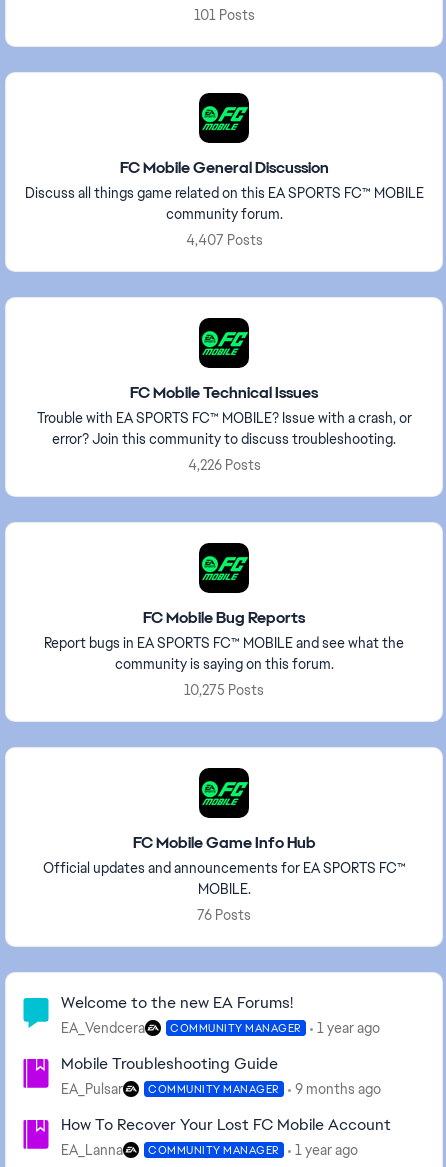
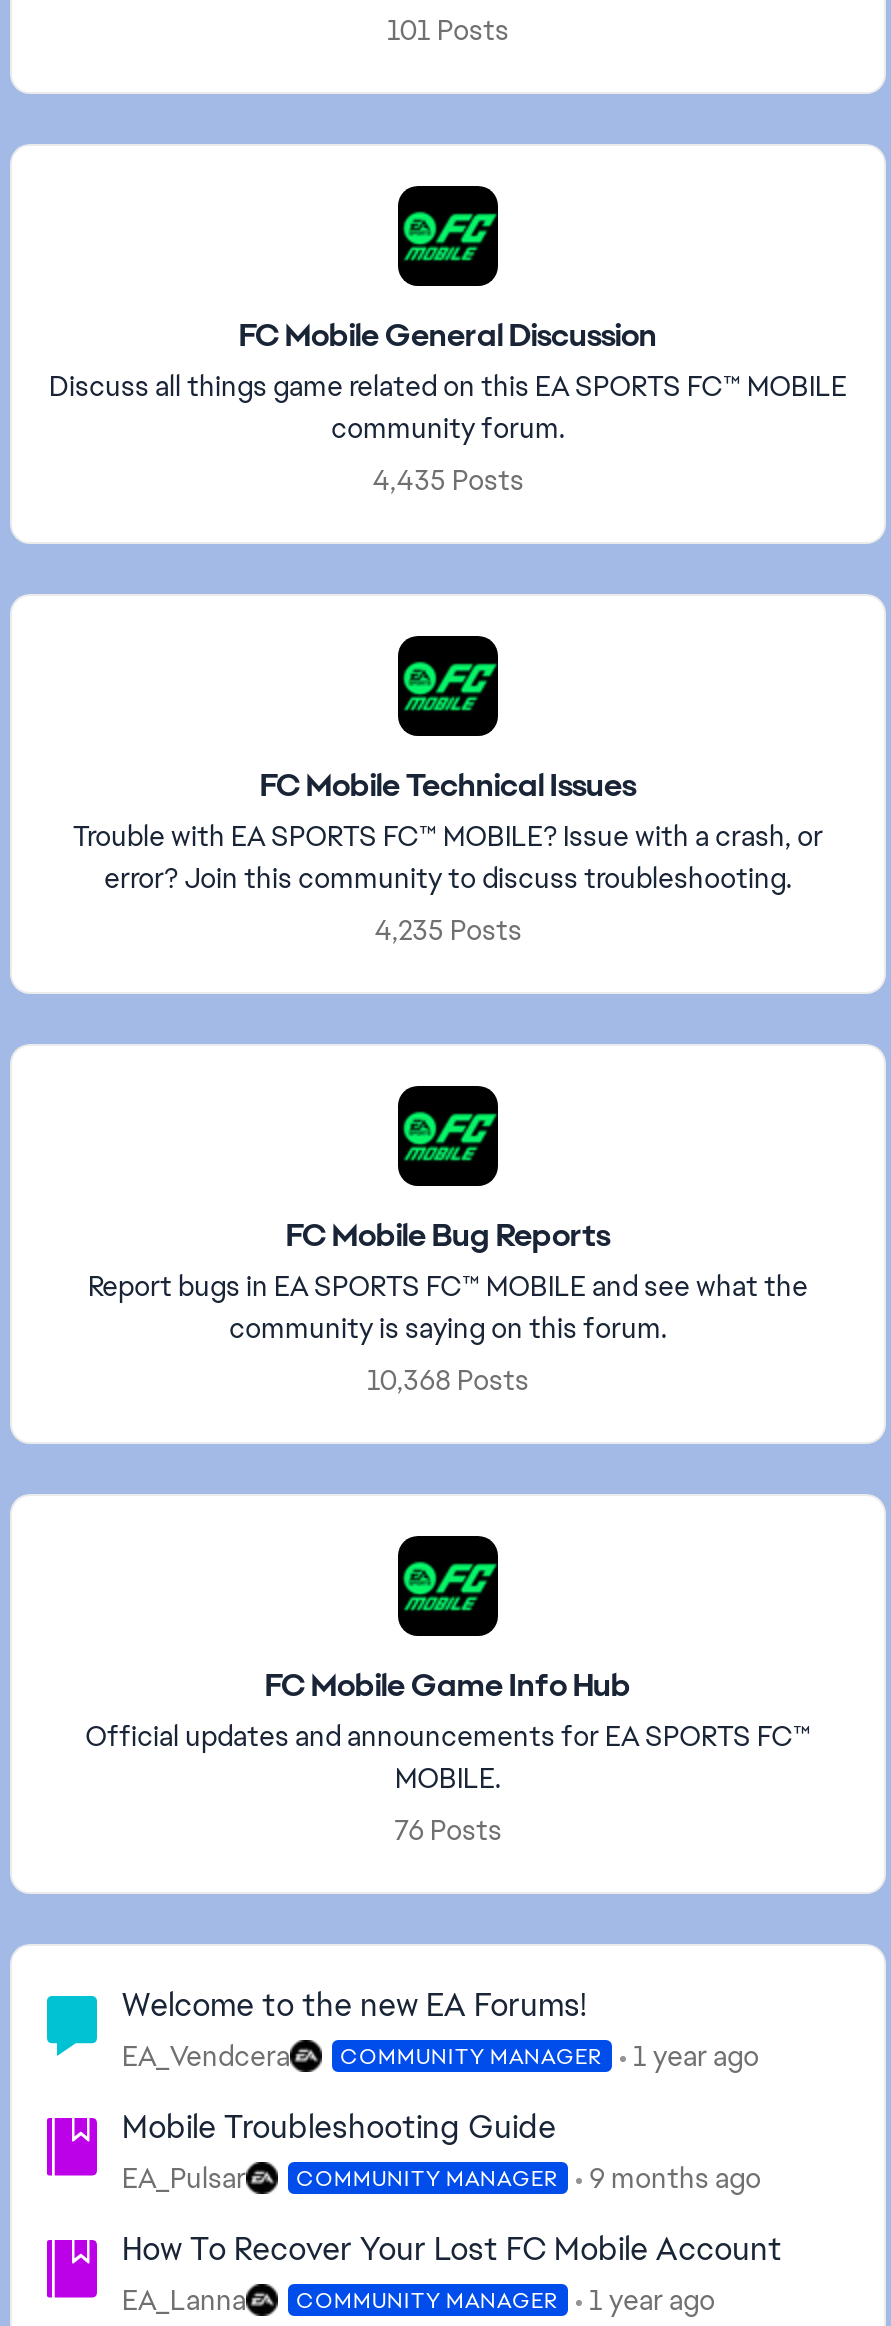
- 4,407 Posts
+ 4,435 Posts

- 4,226 Posts
+ 4,235 Posts

- 10,275 Posts
+ 10,368 Posts
